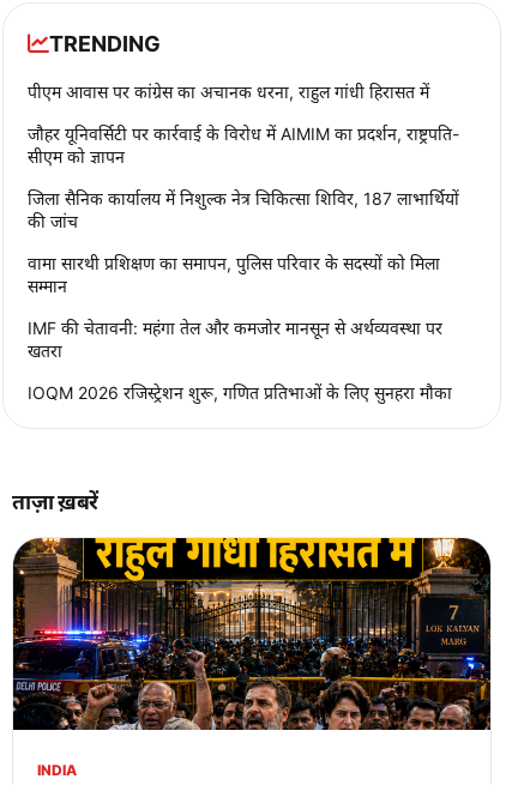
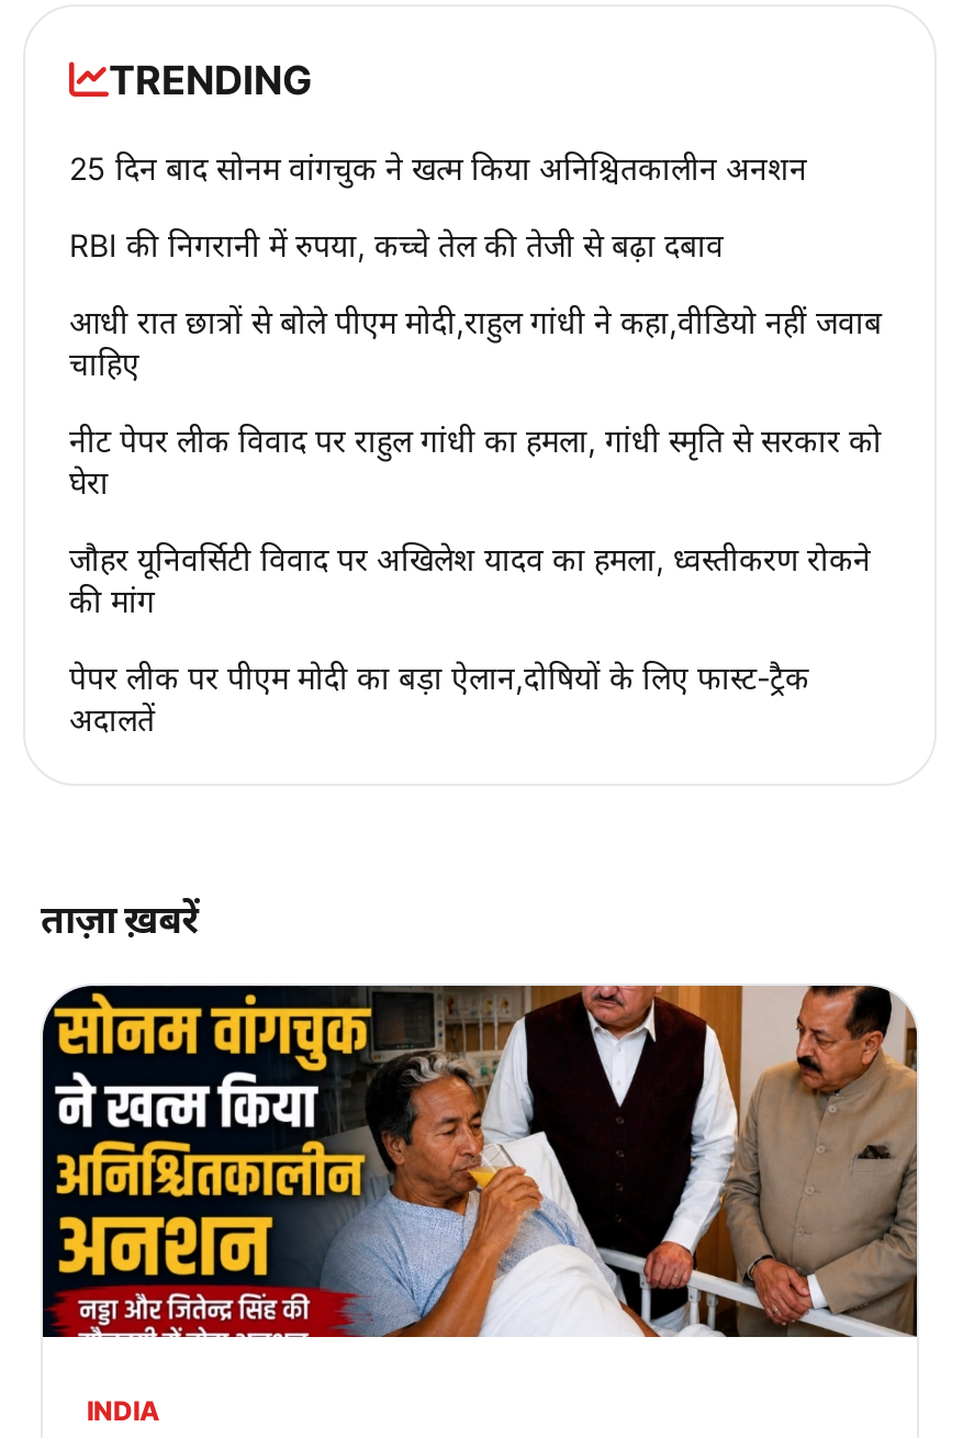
- पीएम आवास पर कांग्रेस का अचानक धरना, राहुल गांधी हिरासत में
+ 25 दिन बाद सोनम वांगचुक ने खत्म किया अनिश्चितकालीन अनशन

- जौहर यूनिवर्सिटी पर कार्रवाई के विरोध में AIMIM का प्रदर्शन, राष्ट्रपति-
- सीएम को ज्ञापन
+ RBI की निगरानी में रुपया, कच्चे तेल की तेजी से बढ़ा दबाव

- जिला सैनिक कार्यालय में निशुल्क नेत्र चिकित्सा शिविर, 187 लाभार्थियों
- की जांच
+ आधी रात छात्रों से बोले पीएम मोदी,राहुल गांधी ने कहा,वीडियो नहीं जवाब
+ चाहिए

- वामा सारथी प्रशिक्षण का समापन, पुलिस परिवार के सदस्यों को मिला
- सम्मान
+ नीट पेपर लीक विवाद पर राहुल गांधी का हमला, गांधी स्मृति से सरकार को
+ घेरा

- IMF की चेतावनी: महंगा तेल और कमजोर मानसून से अर्थव्यवस्था पर
- खतरा
+ जौहर यूनिवर्सिटी विवाद पर अखिलेश यादव का हमला, ध्वस्तीकरण रोकने
+ की मांग

- IOQM 2026 रजिस्ट्रेशन शुरू, गणित प्रतिभाओं के लिए सुनहरा मौका
+ पेपर लीक पर पीएम मोदी का बड़ा ऐलान,दोषियों के लिए फास्ट-ट्रैक
+ अदालतें

- [image]
+ [image]
